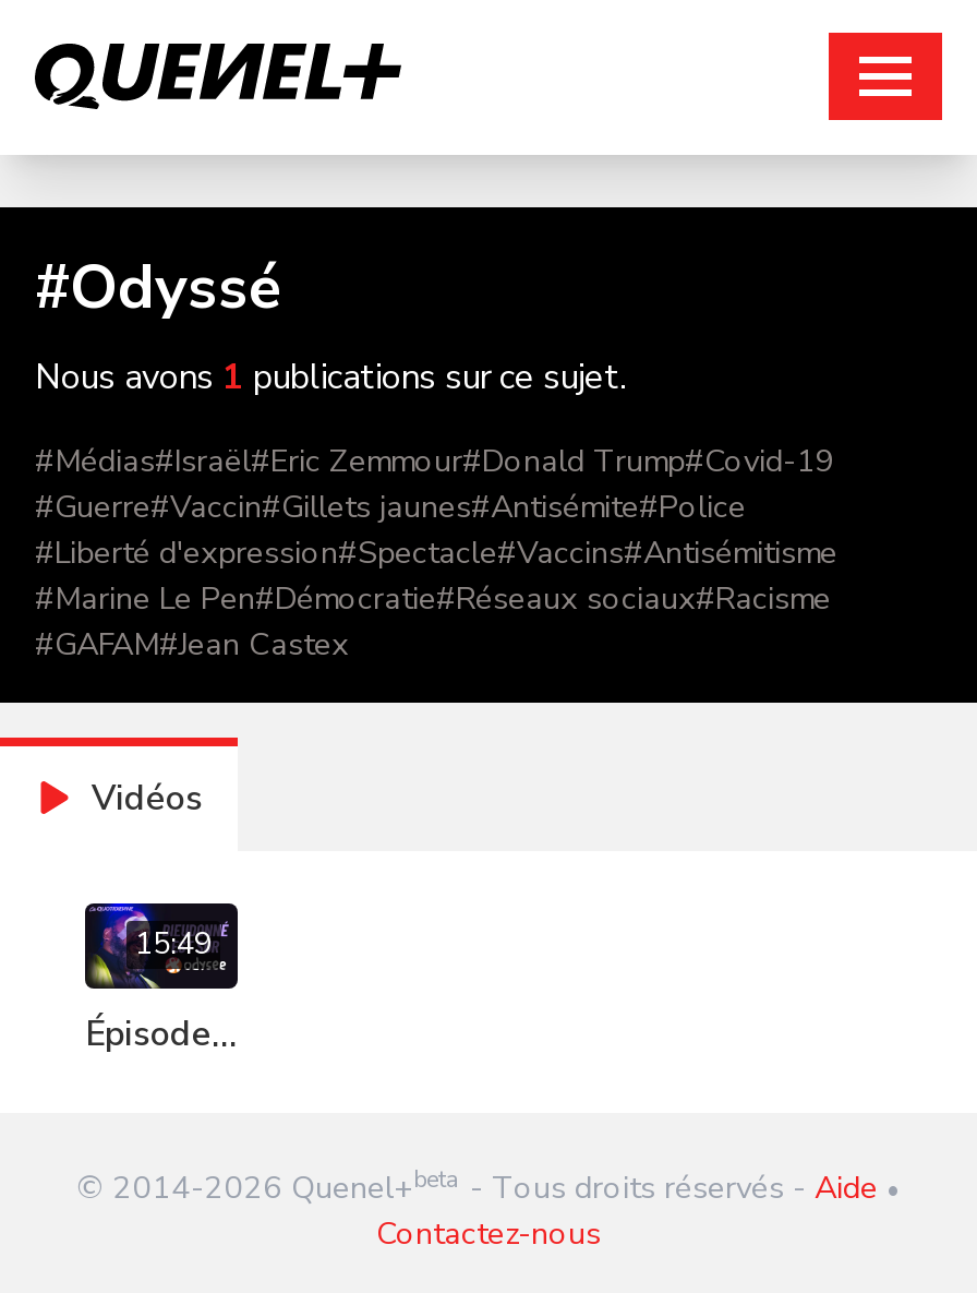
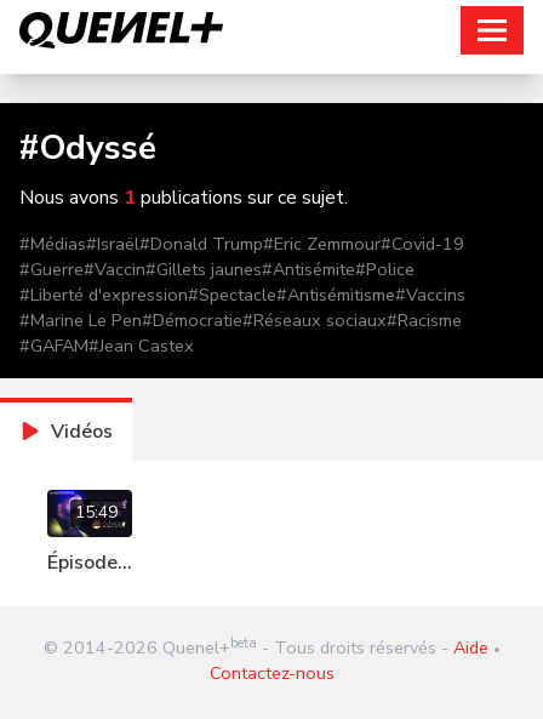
- #Médias#Israël#Eric Zemmour#Donald Trump#Covid-19
+ #Médias#Israël#Donald Trump#Eric Zemmour#Covid-19

- #Liberté d'expression#Spectacle#Vaccins#Antisémitisme
+ #Liberté d'expression#Spectacle#Antisémitisme#Vaccins
